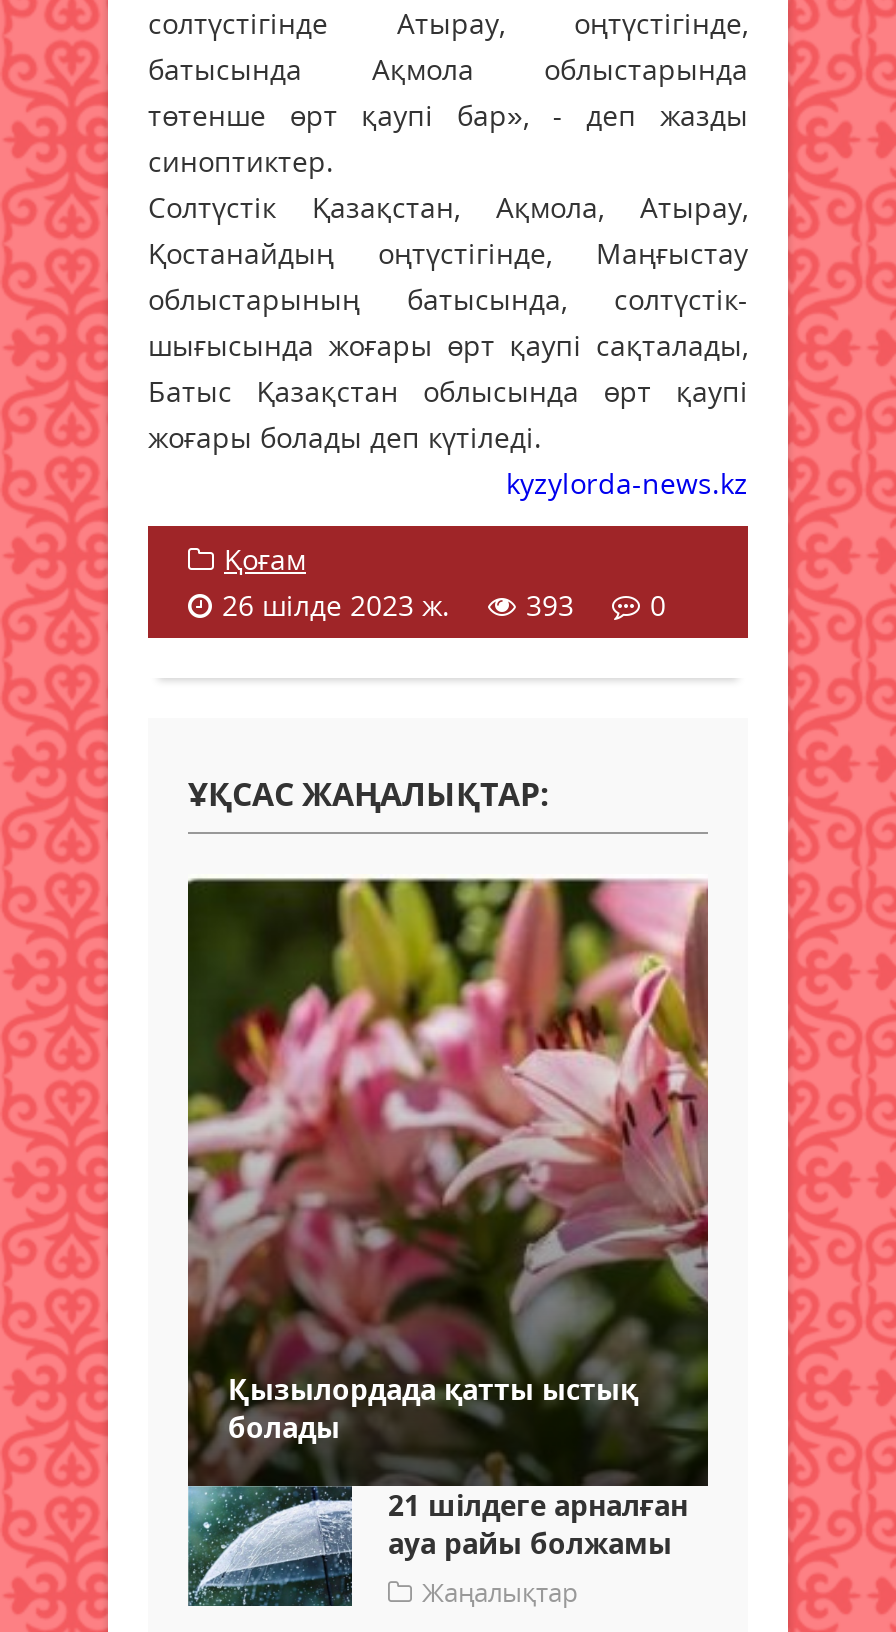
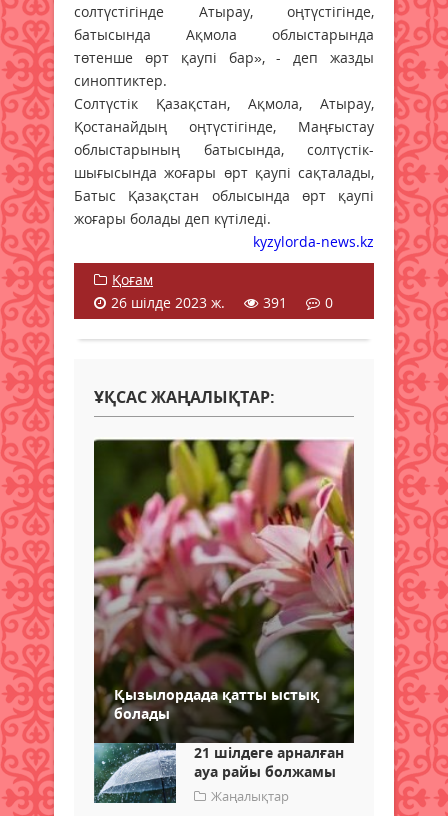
- 26 шілде 2023 ж. 393 0
+ 26 шілде 2023 ж. 391 0
